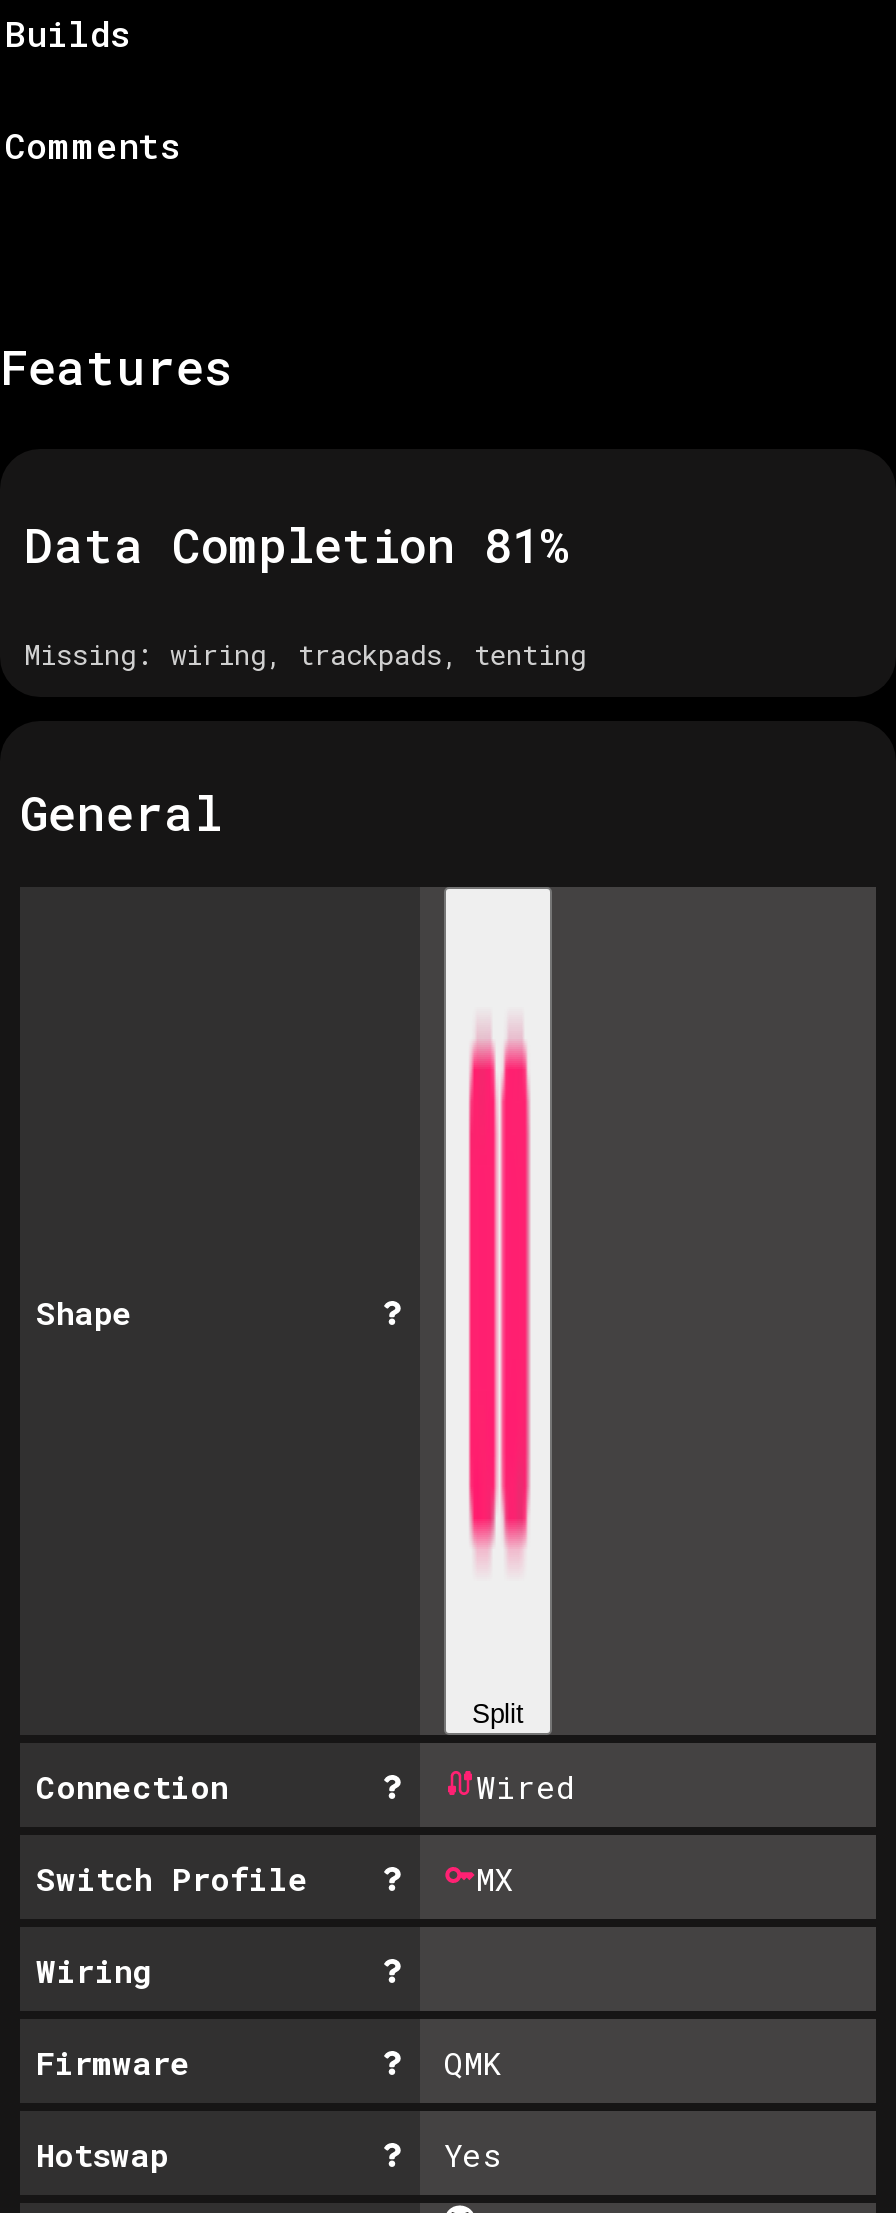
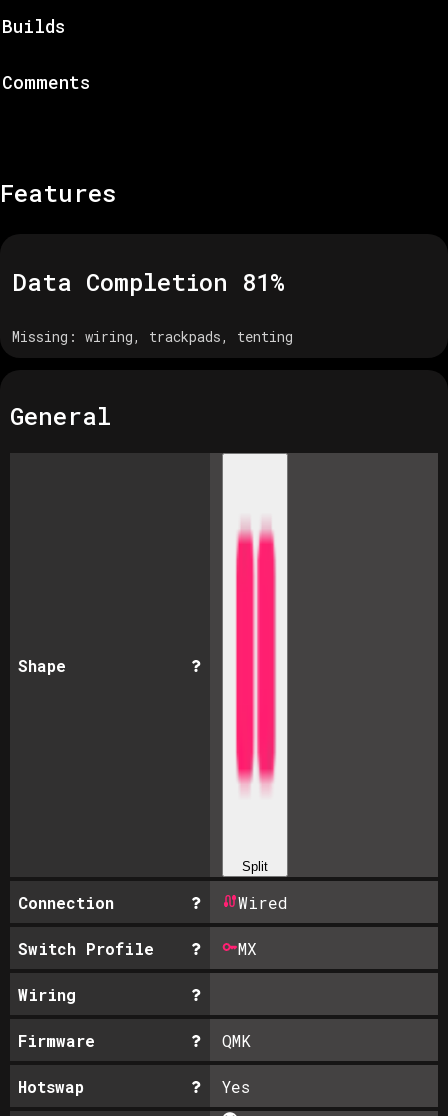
- [image]
+ [image]
